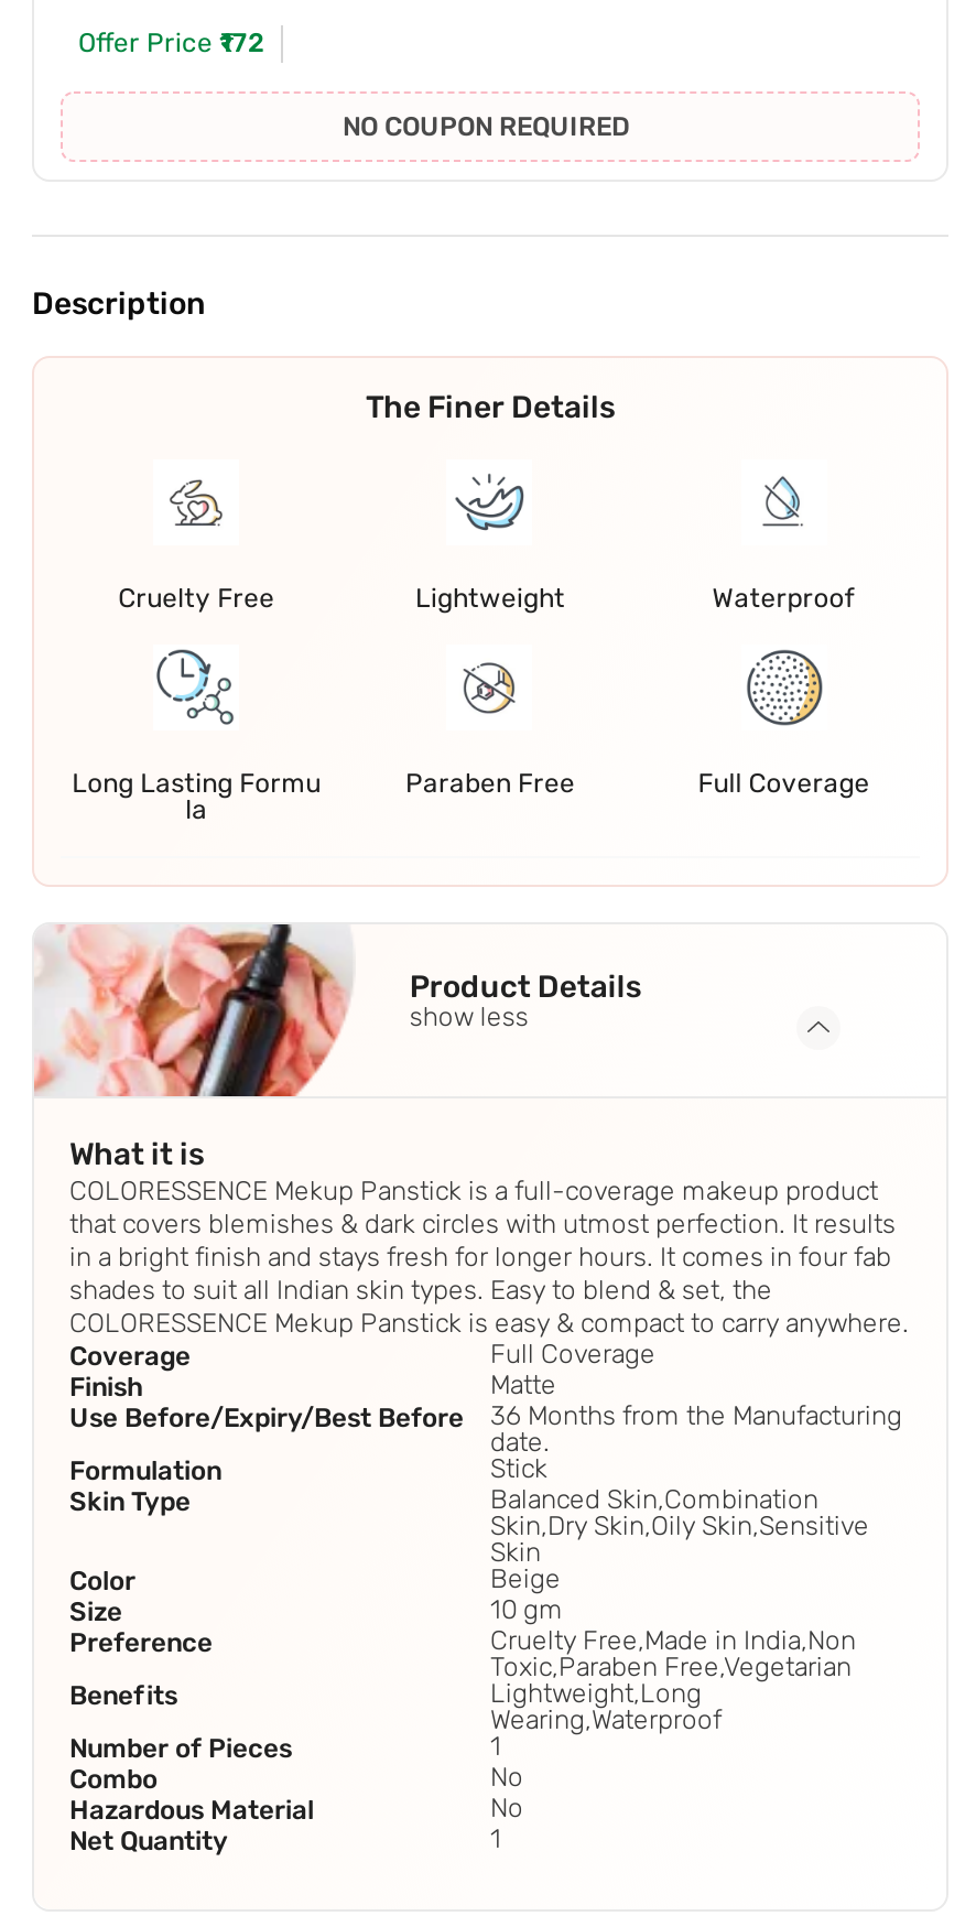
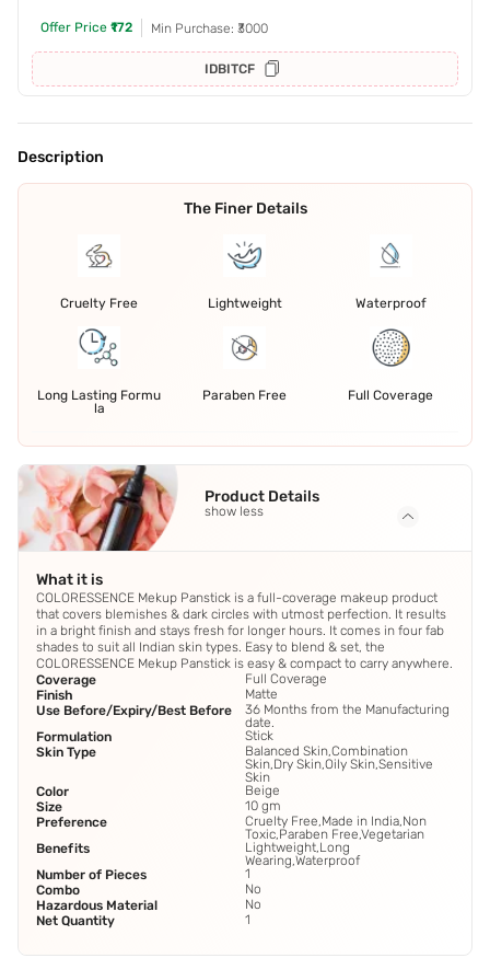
- NO COUPON REQUIRED
+ Min Purchase: ₹3000
+ IDBITCF
